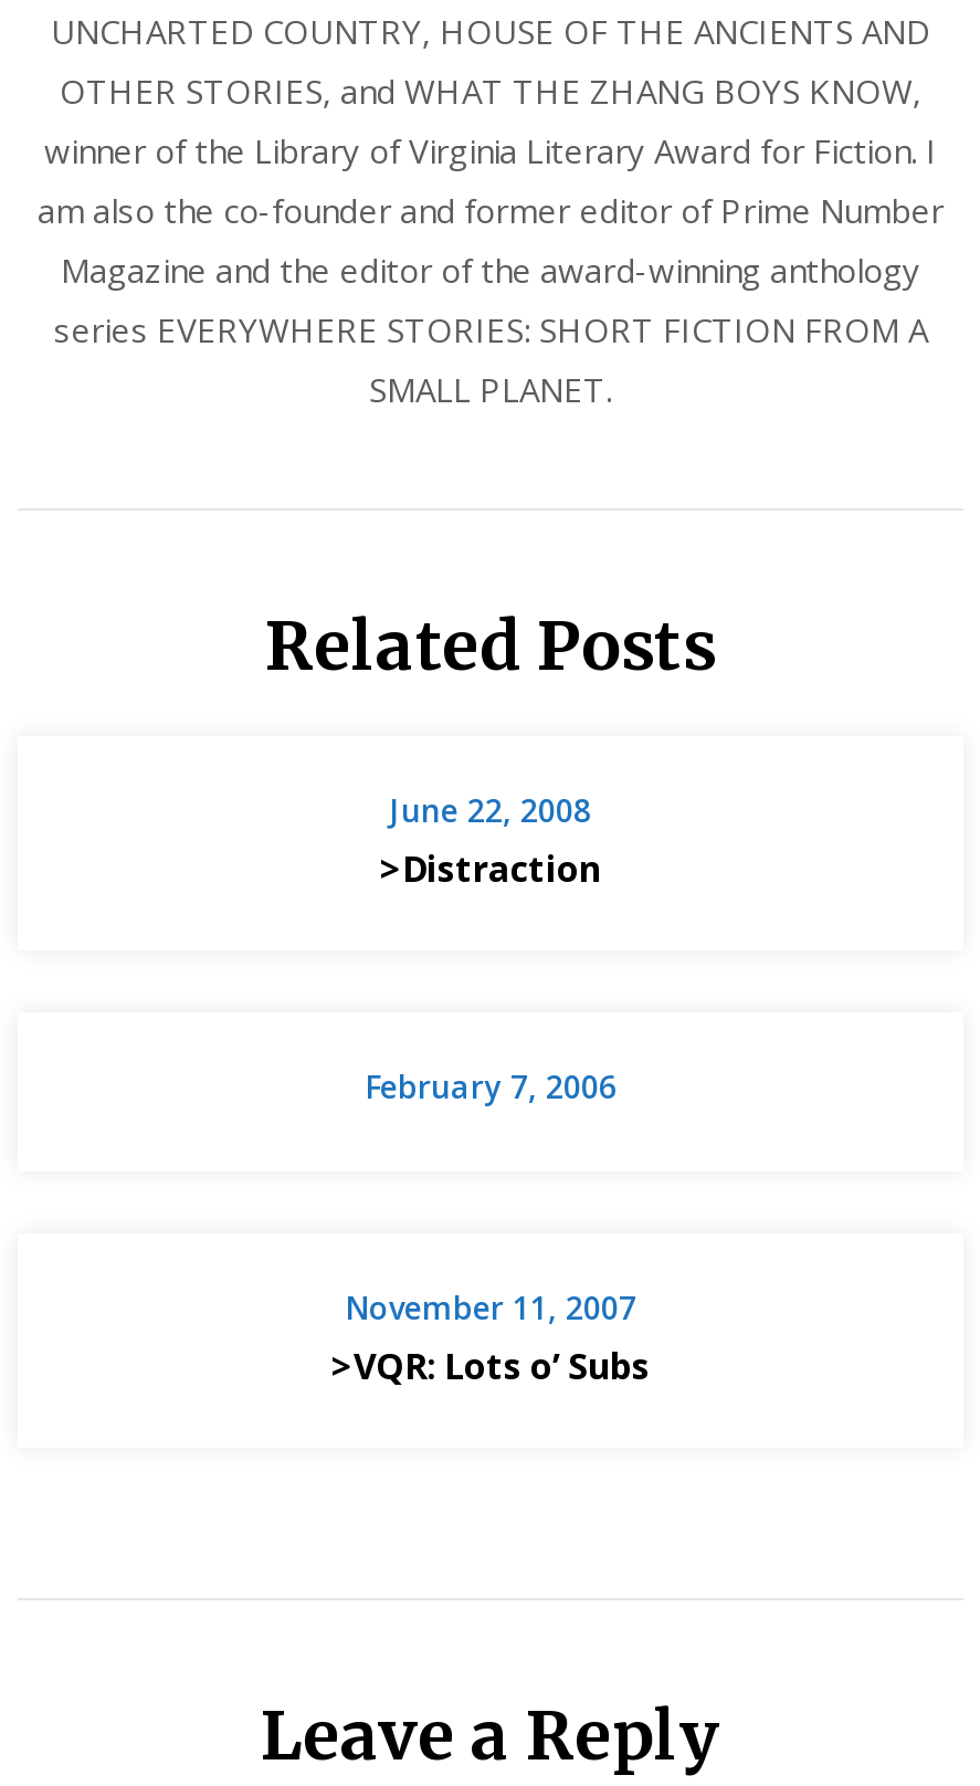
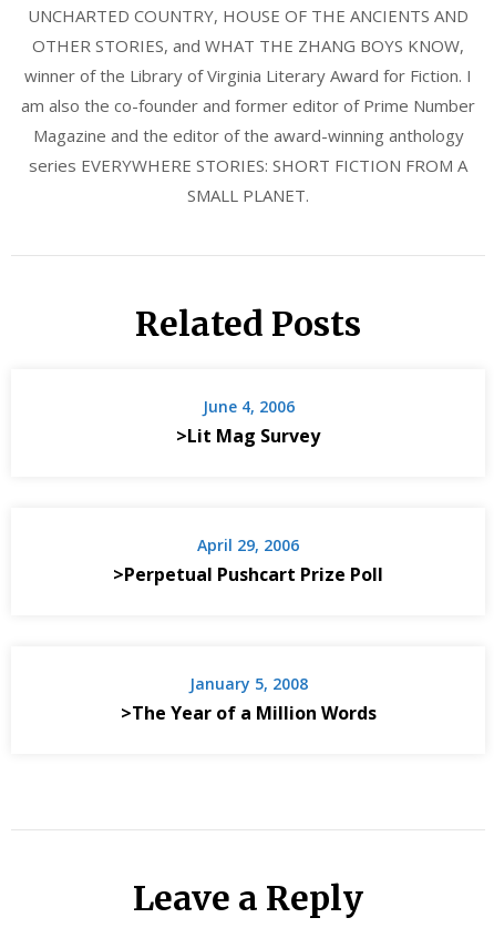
- June 22, 2008
- >Distraction
+ June 4, 2006
+ >Lit Mag Survey

- February 7, 2006
+ April 29, 2006
+ >Perpetual Pushcart Prize Poll

- November 11, 2007
- >VQR: Lots o’ Subs
+ January 5, 2008
+ >The Year of a Million Words
